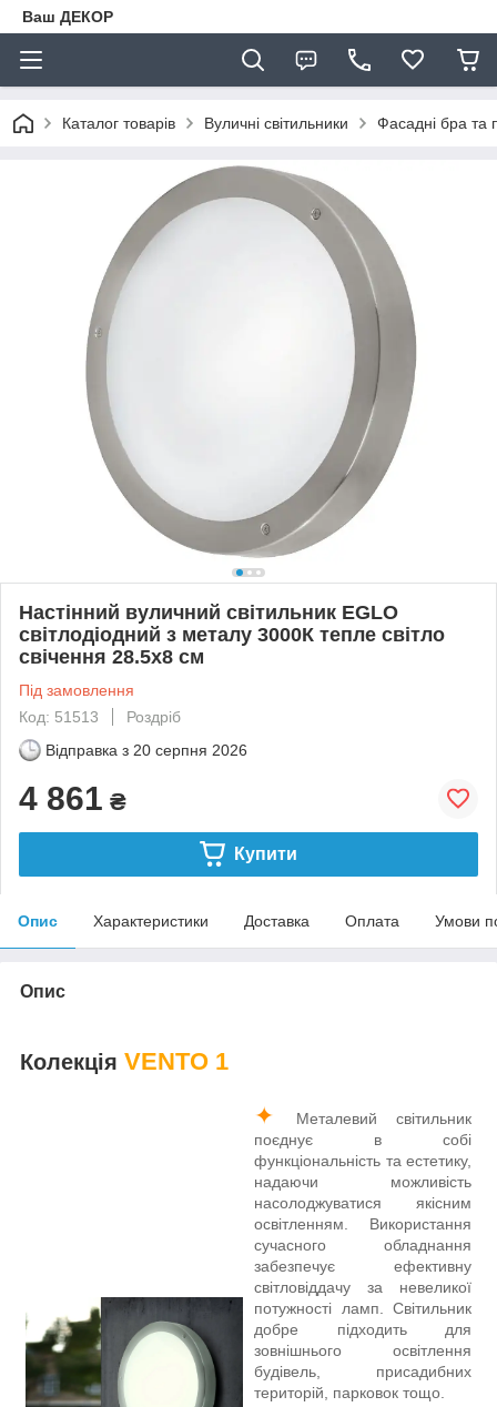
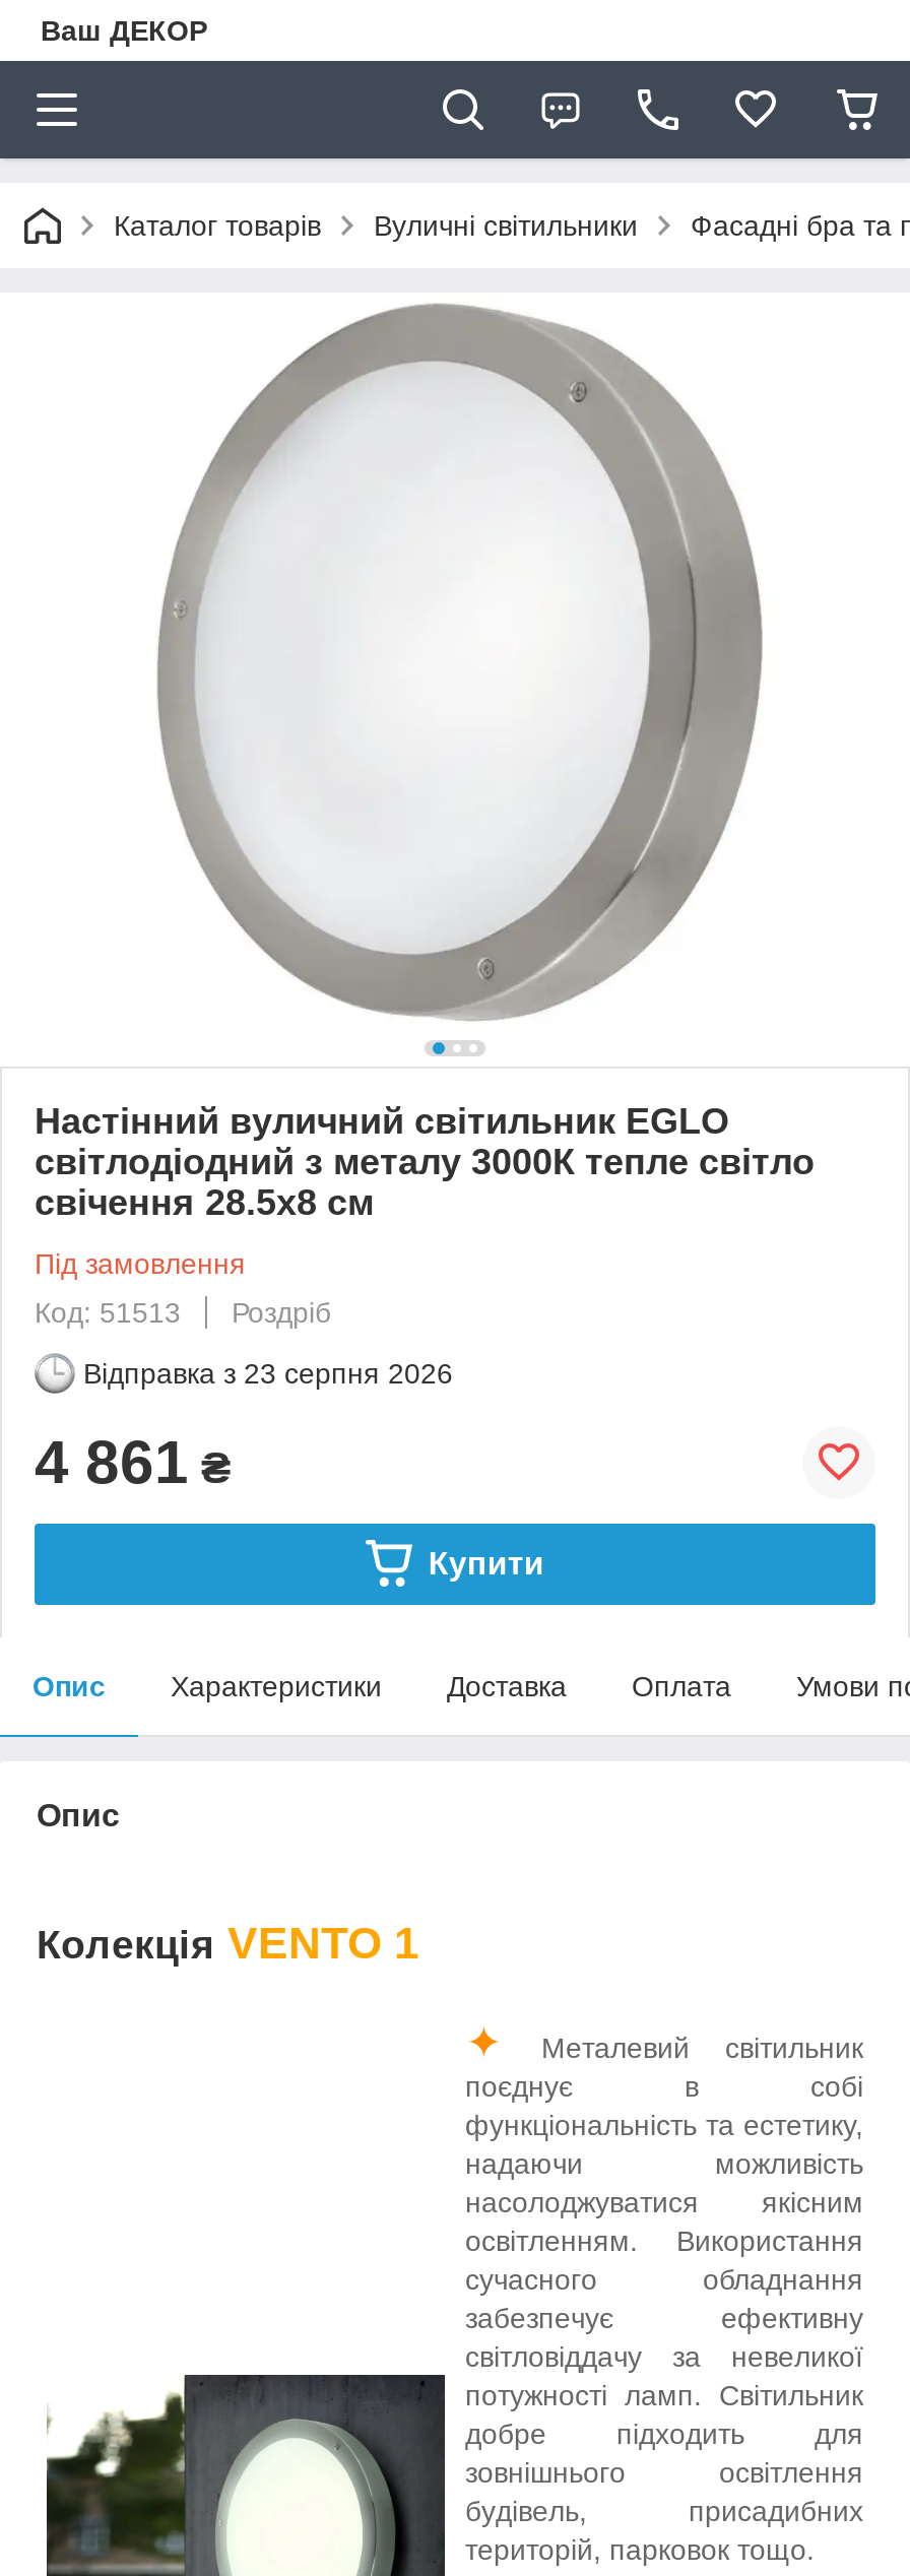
- Відправка з 20 серпня 2026
+ Відправка з 23 серпня 2026
